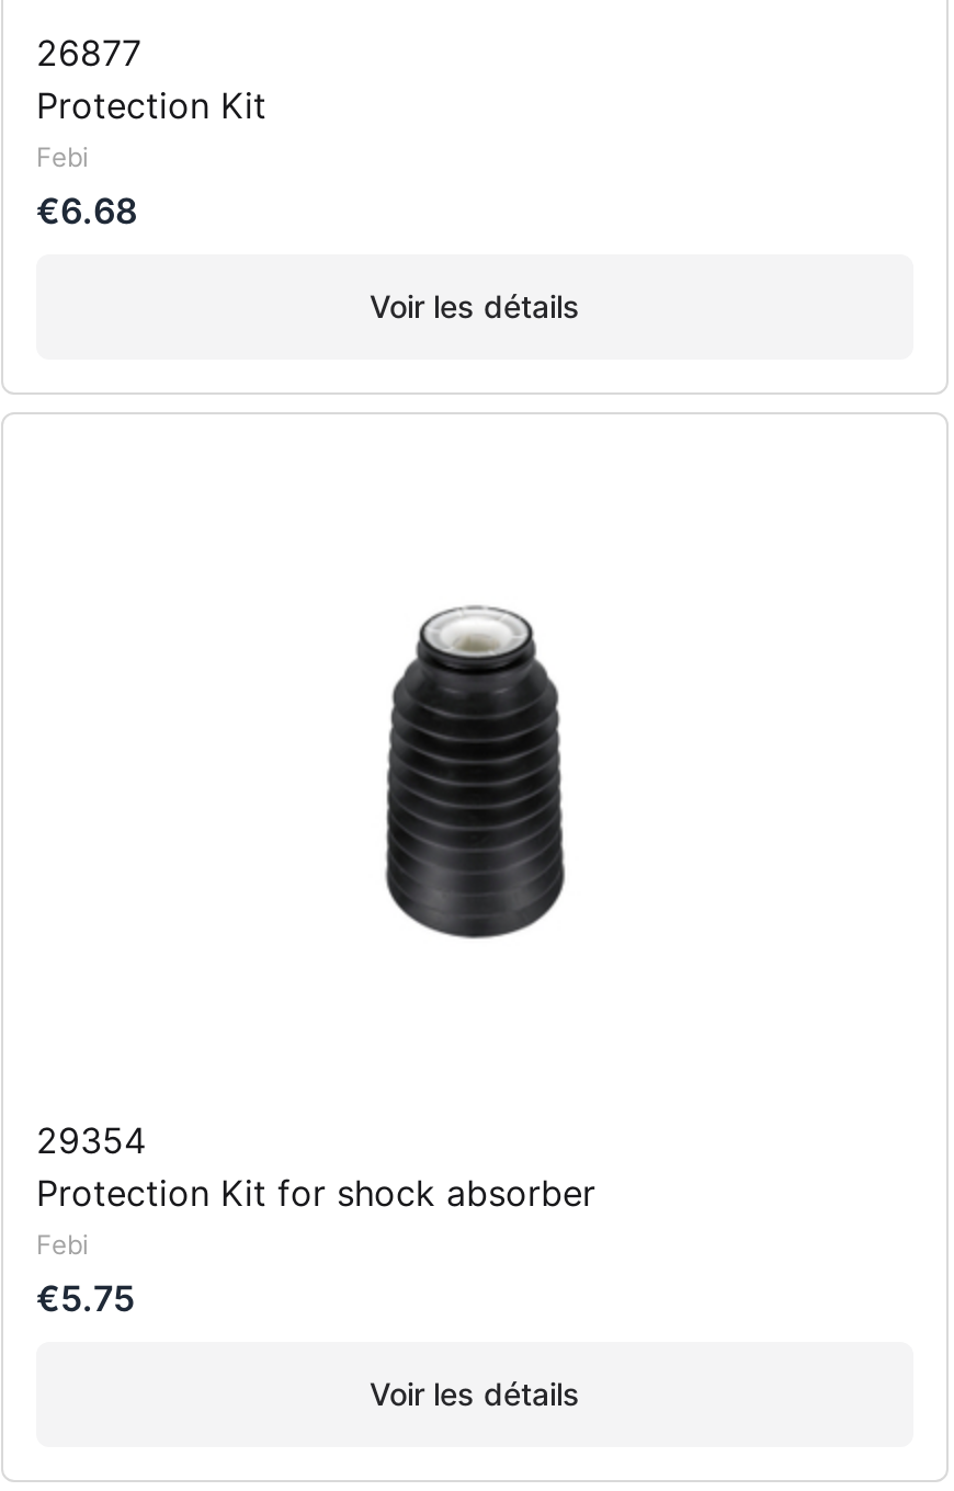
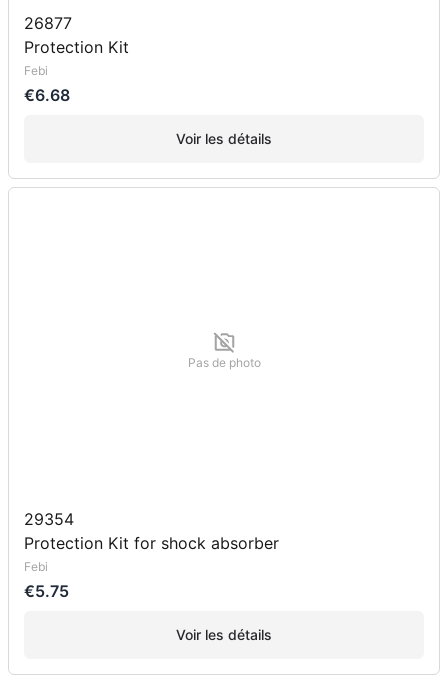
+ Pas de photo

- [image]

- [image]
